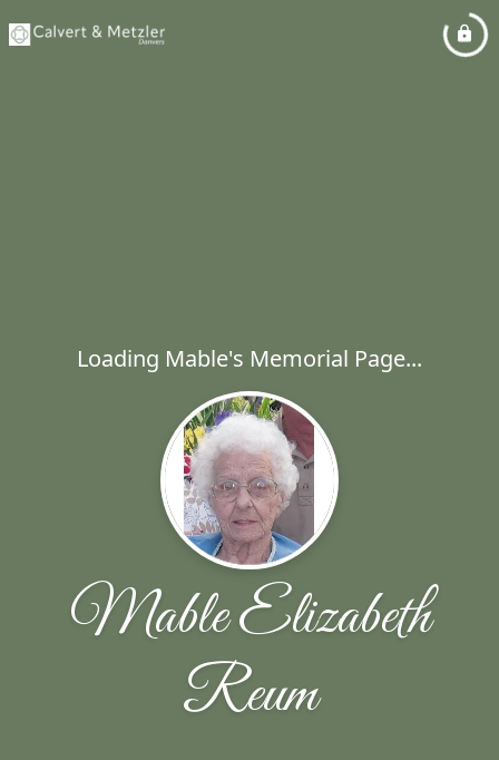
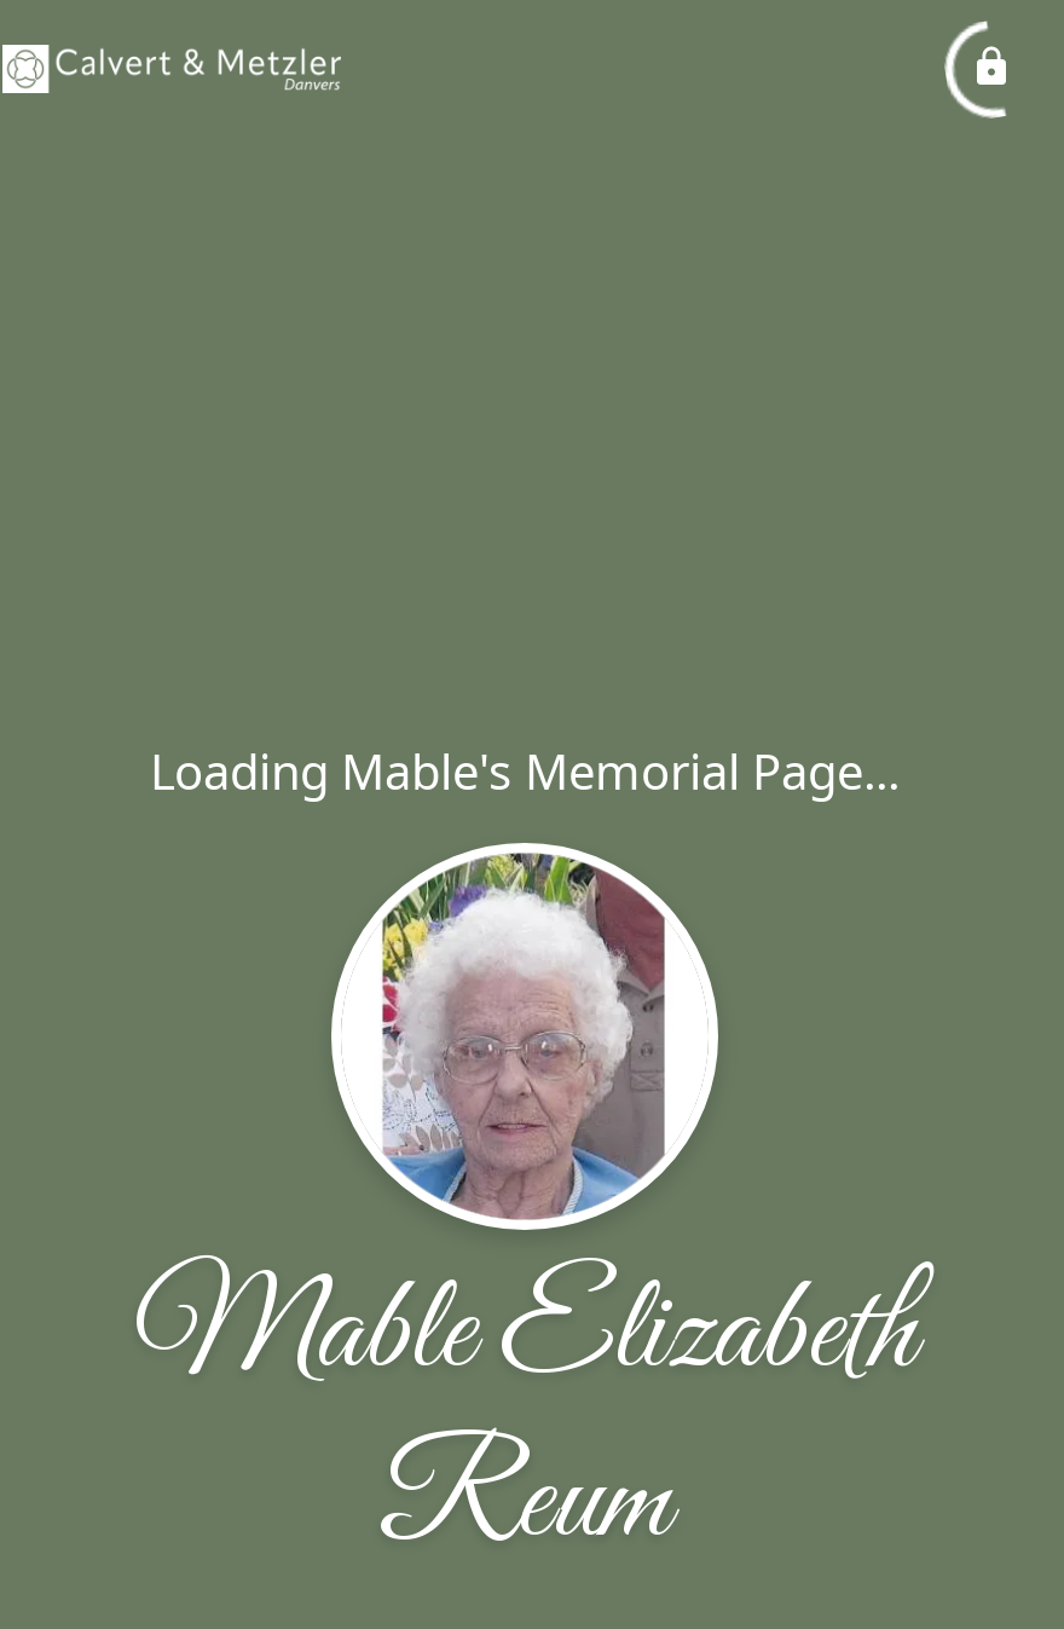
- [image]
+ [image]
